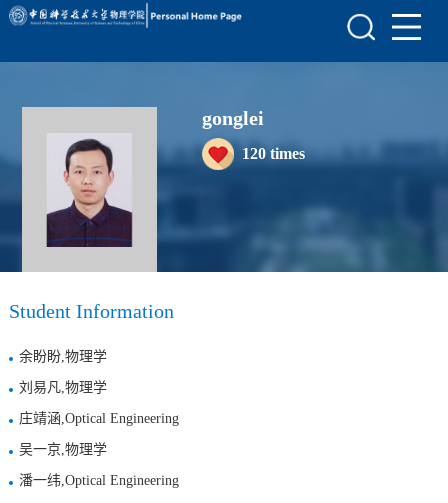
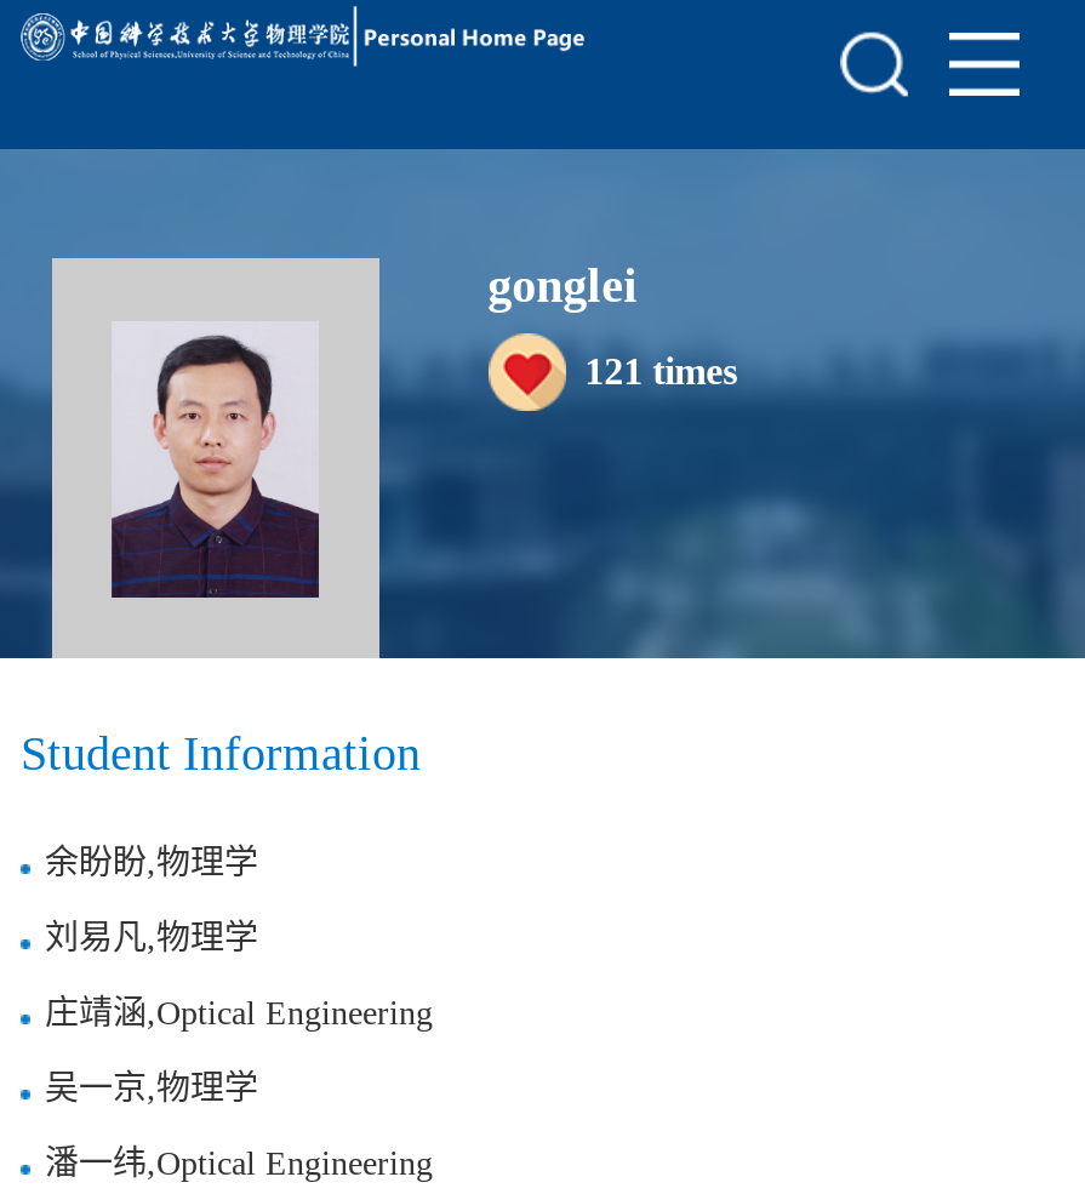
- 120 times
+ 121 times
